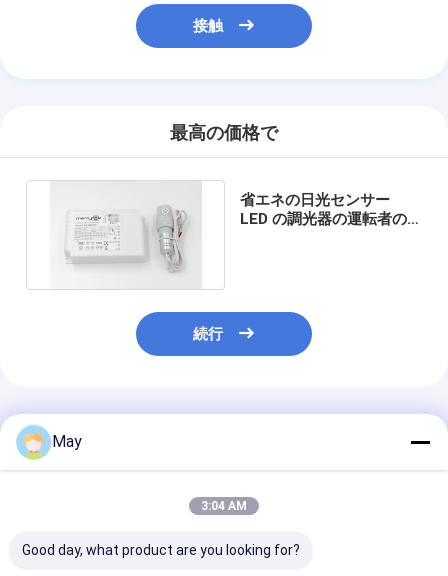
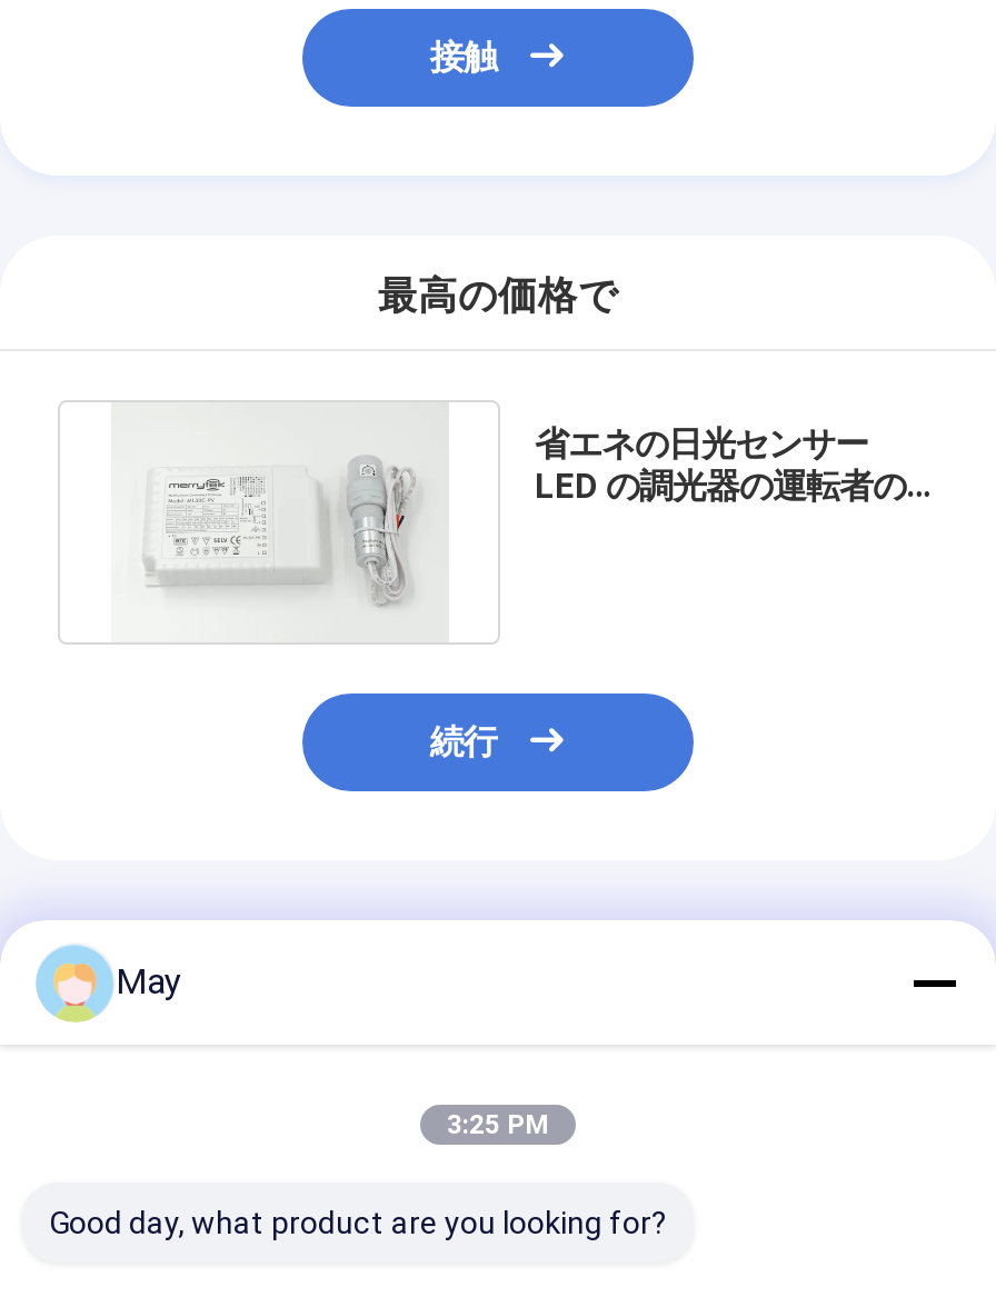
- 3:04 AM
+ 3:25 PM
